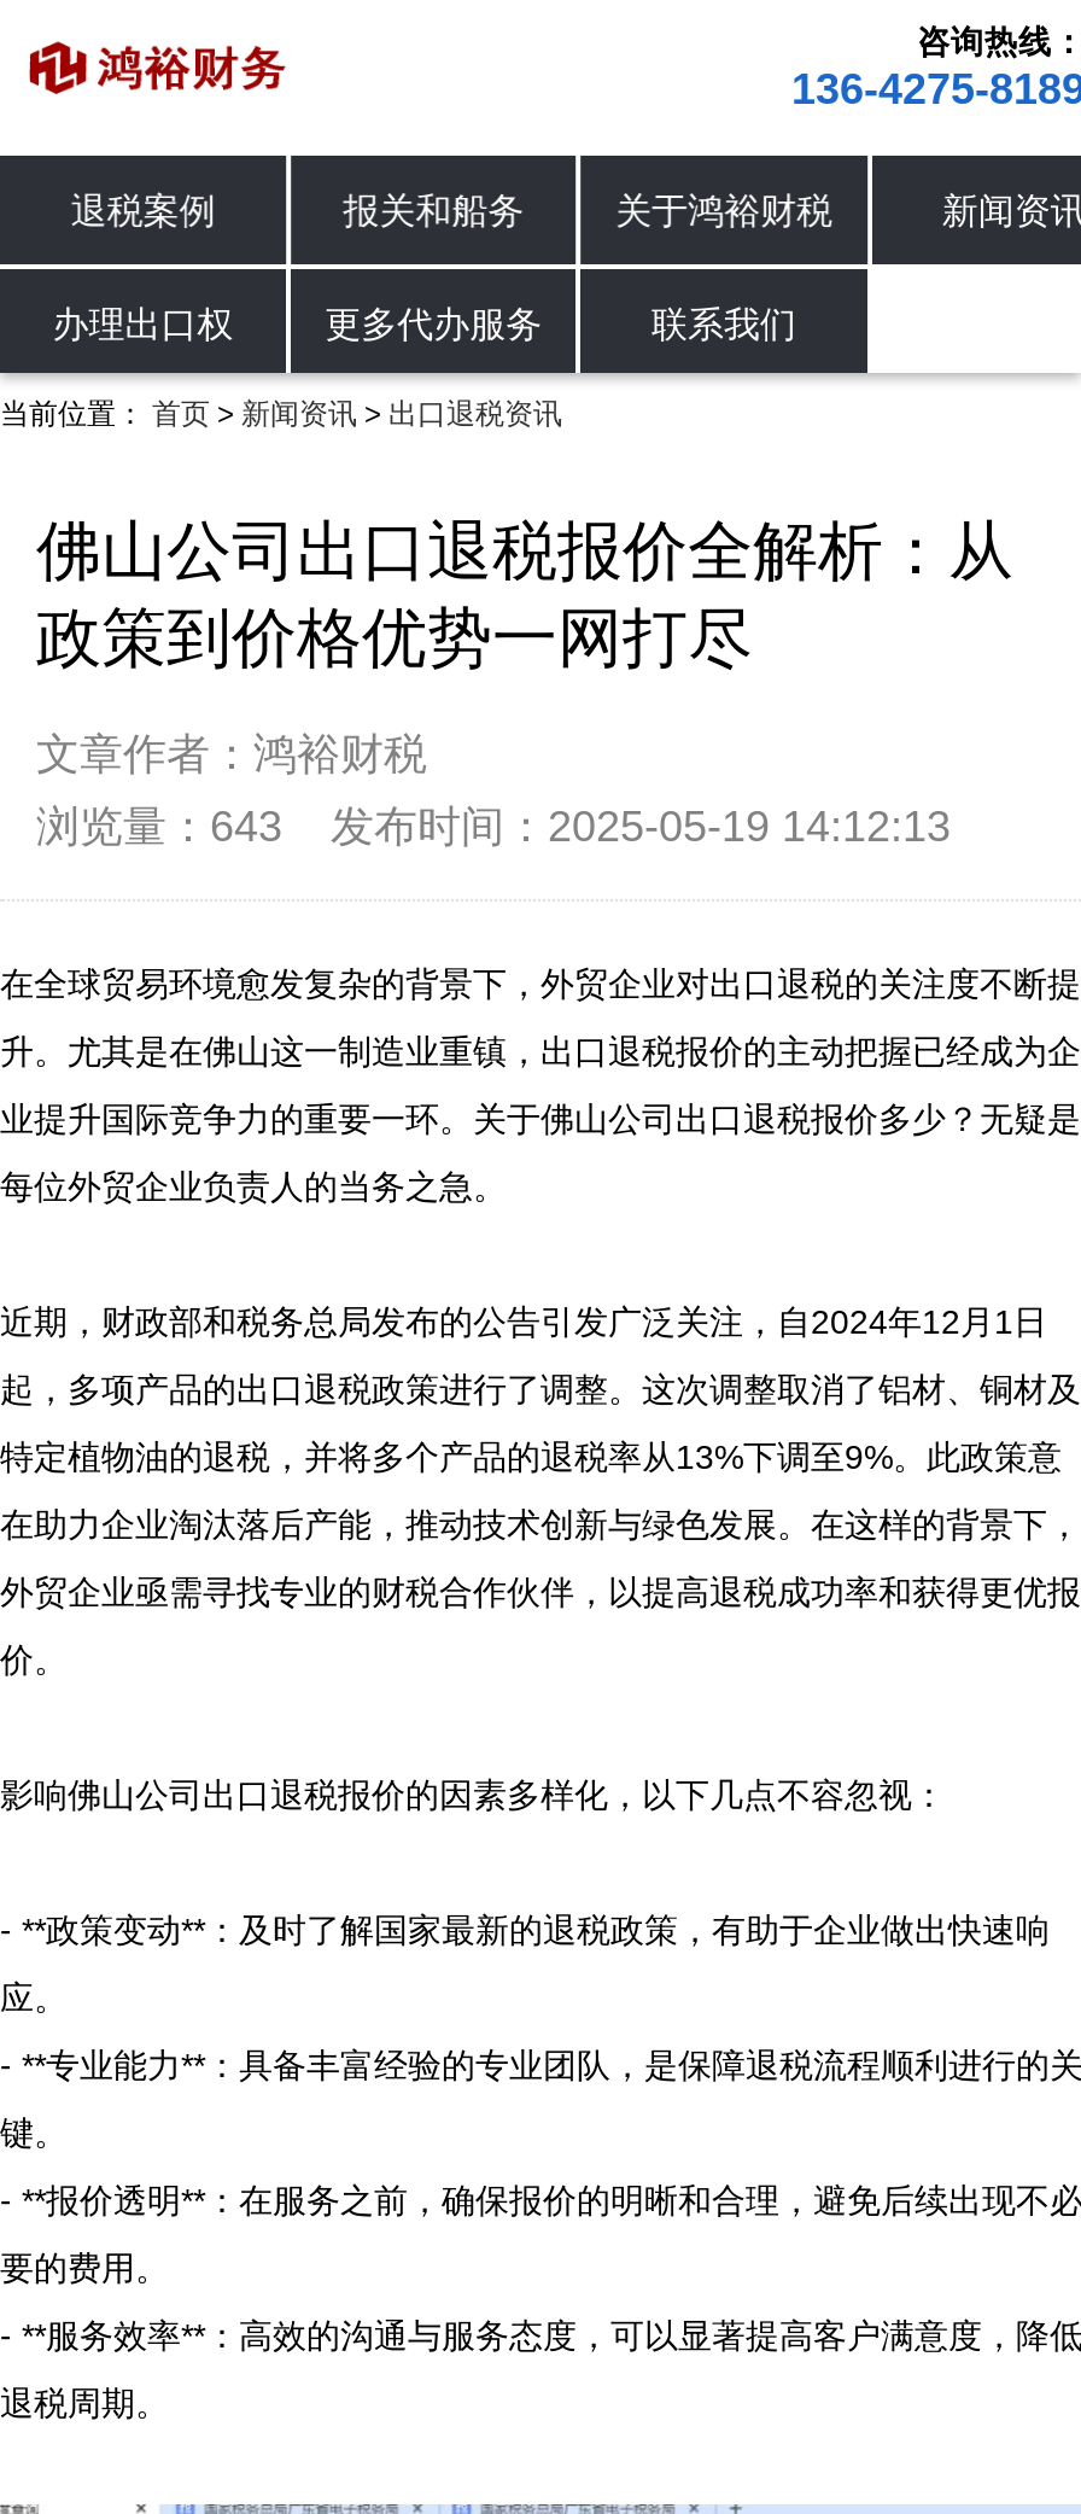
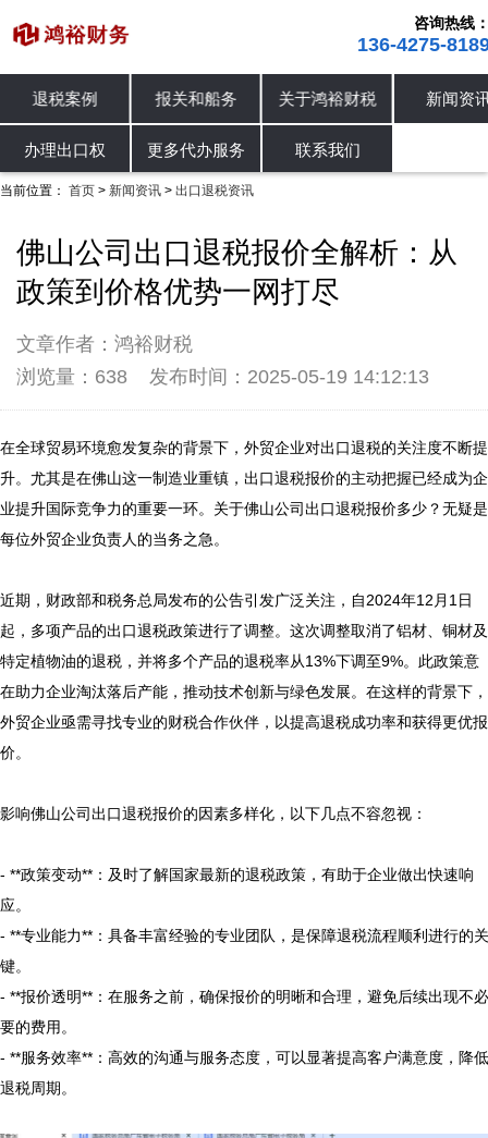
- 浏览量：643 发布时间：2025-05-19 14:12:13
+ 浏览量：638 发布时间：2025-05-19 14:12:13
